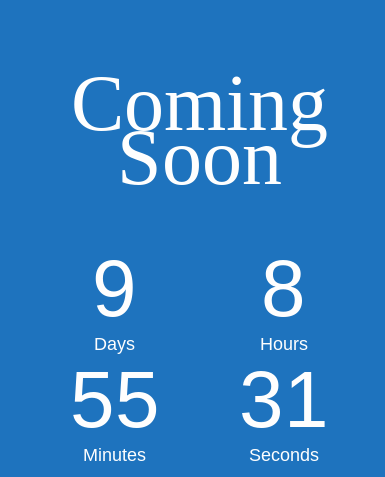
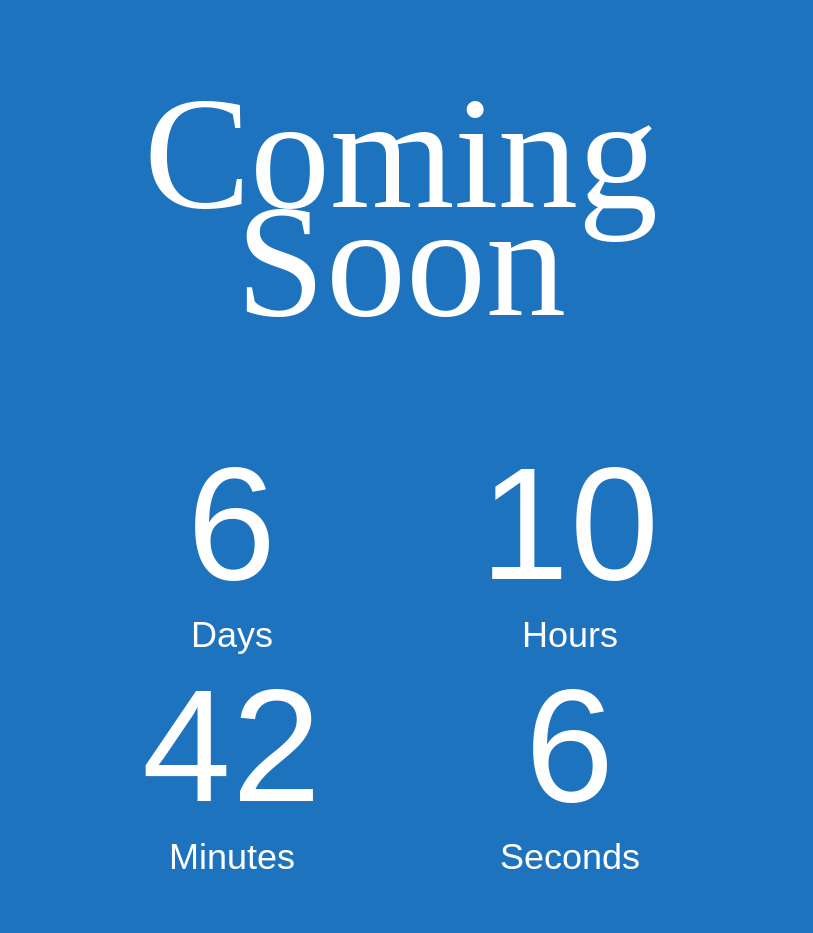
- 9
+ 6

- 8
+ 10

- 55
+ 42

- 31
+ 6
